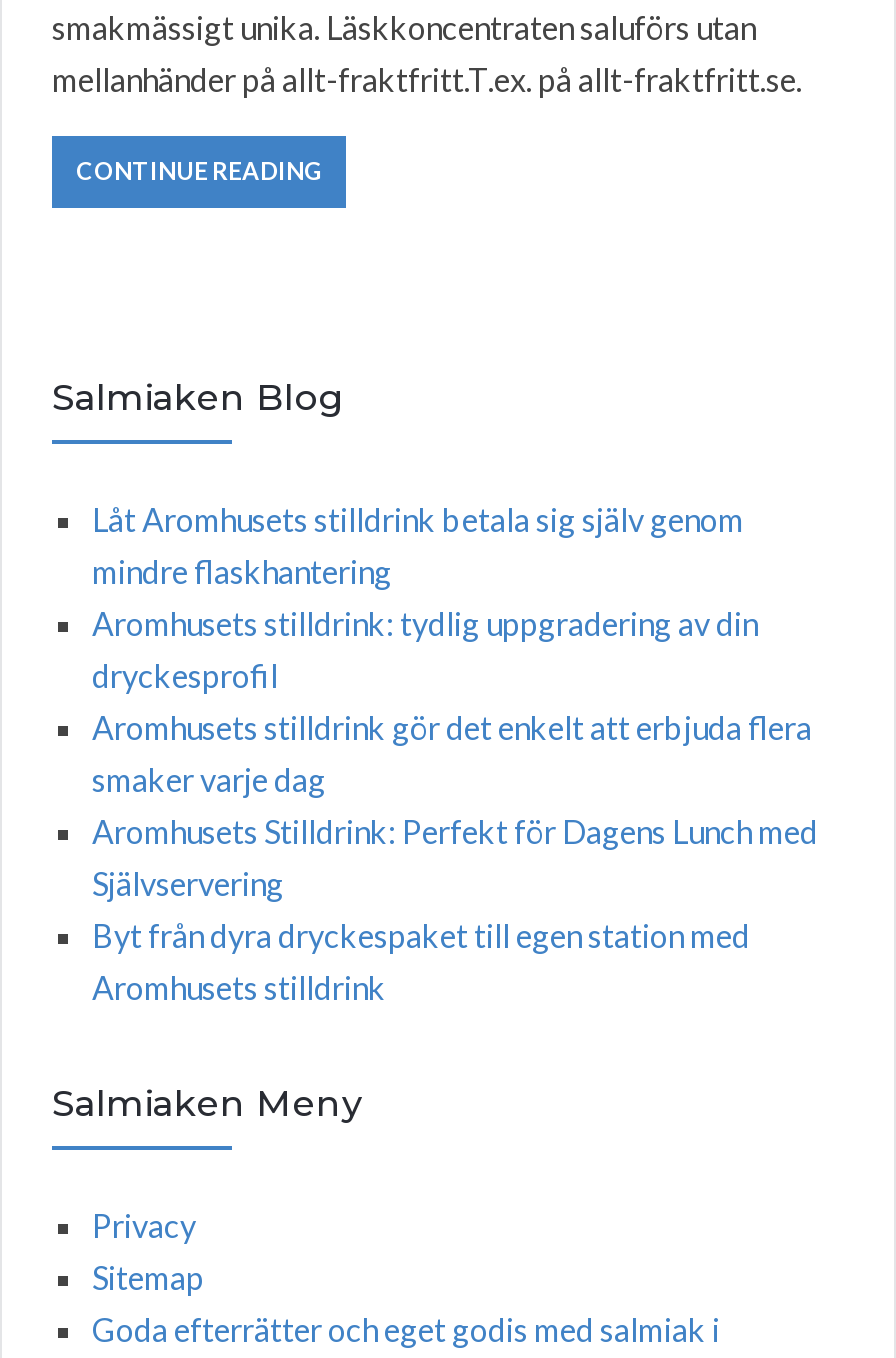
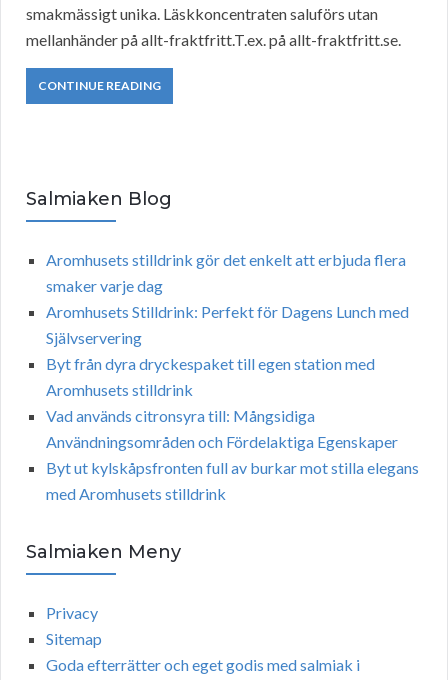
- Låt Aromhusets stilldrink betala sig själv genom
- mindre flaskhantering
- Aromhusets stilldrink: tydlig uppgradering av din
- dryckesprofil

moved up: Aromhusets stilldrink gör det enkelt att erbjuda flera | smaker varje dag | Aromhusets Stilldrink: Perfekt för Dagens Lunch med | Självservering | Byt från dyra dryckespaket till egen station med | Aromhusets stilldrink

+ Vad används citronsyra till: Mångsidiga
+ Användningsområden och Fördelaktiga Egenskaper
+ Byt ut kylskåpsfronten full av burkar mot stilla elegans
+ med Aromhusets stilldrink
